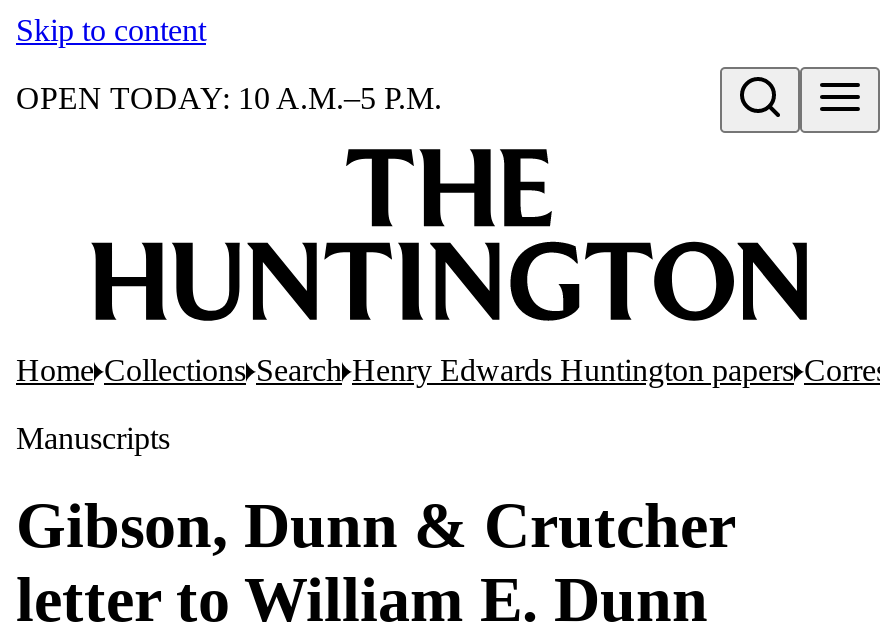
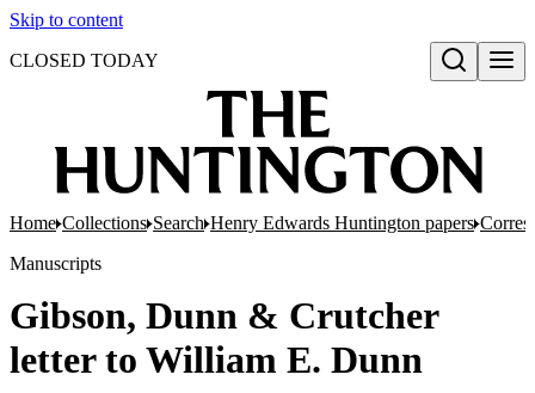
- OPEN TODAY: 10 A.M.–5 P.M.
+ CLOSED TODAY
